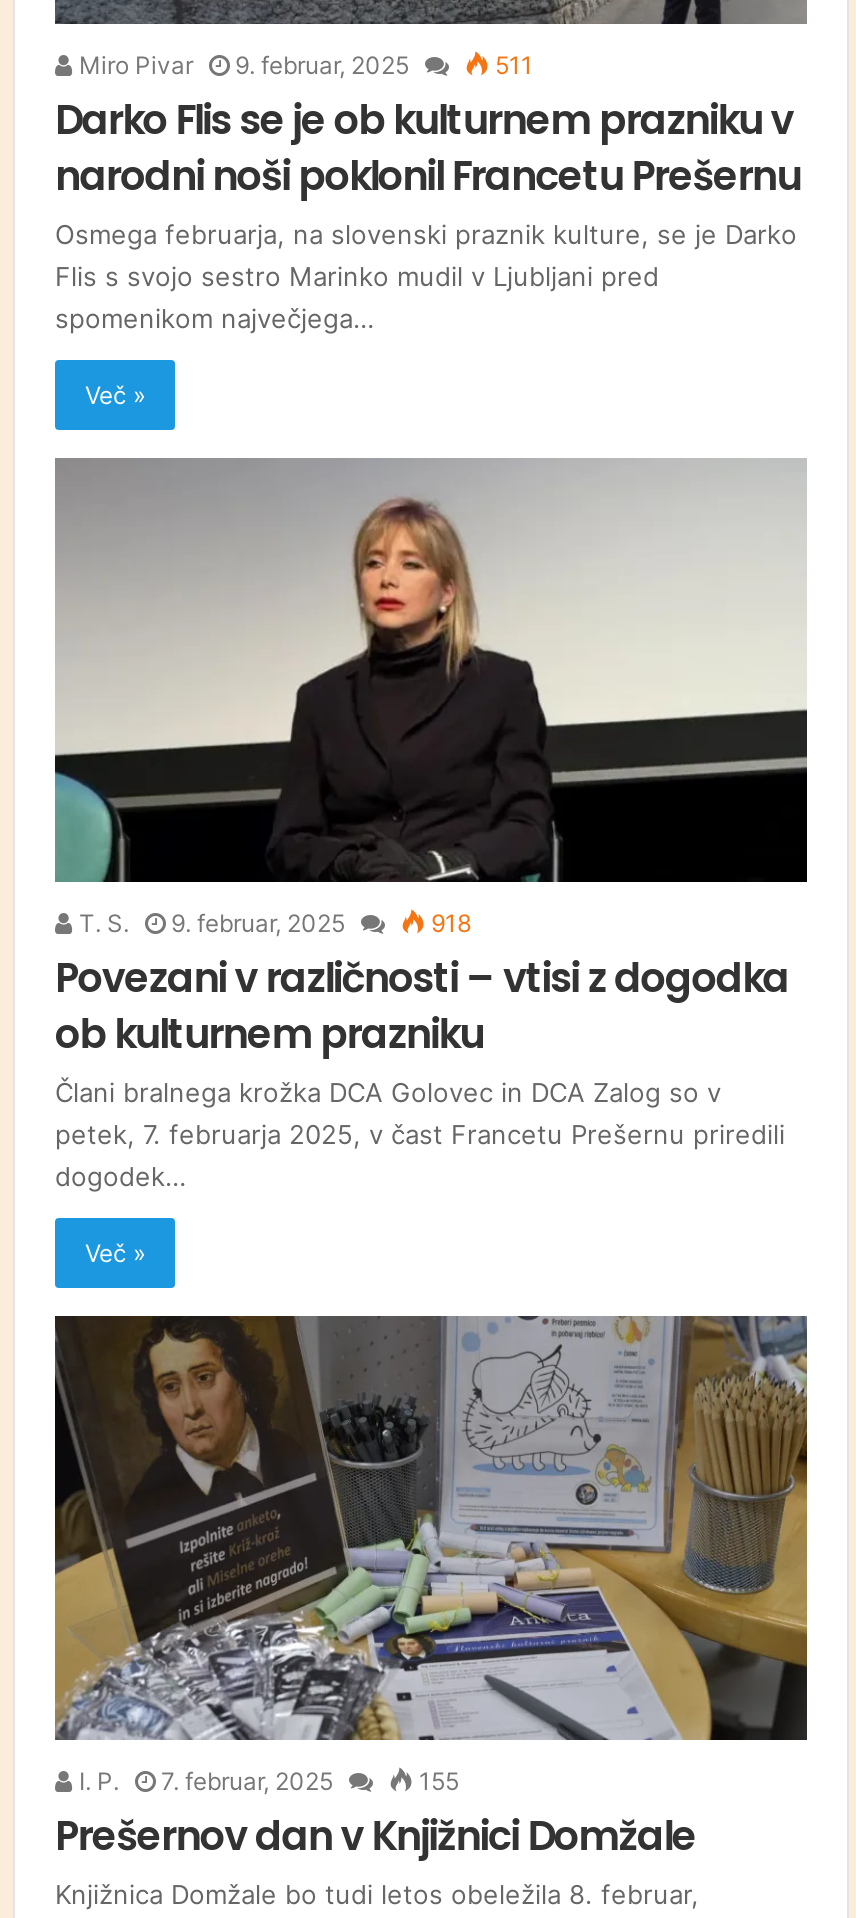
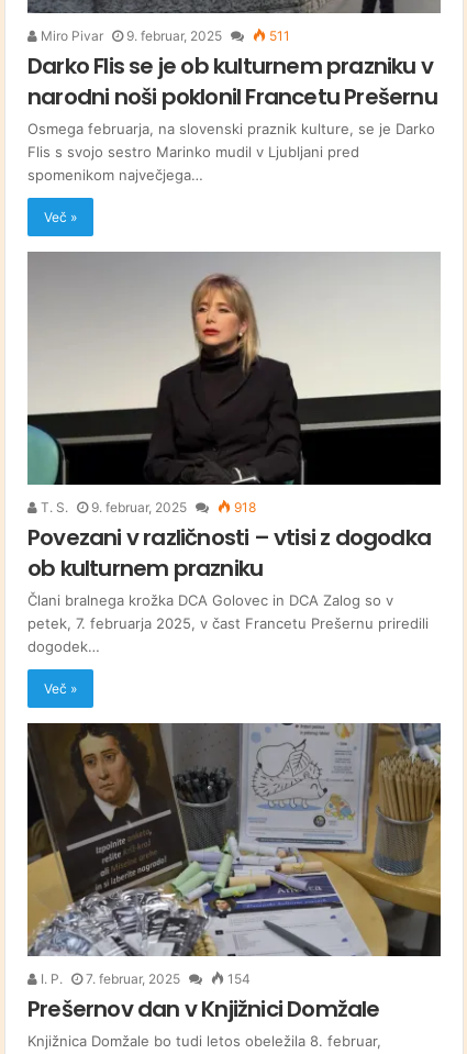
- 155
+ 154
